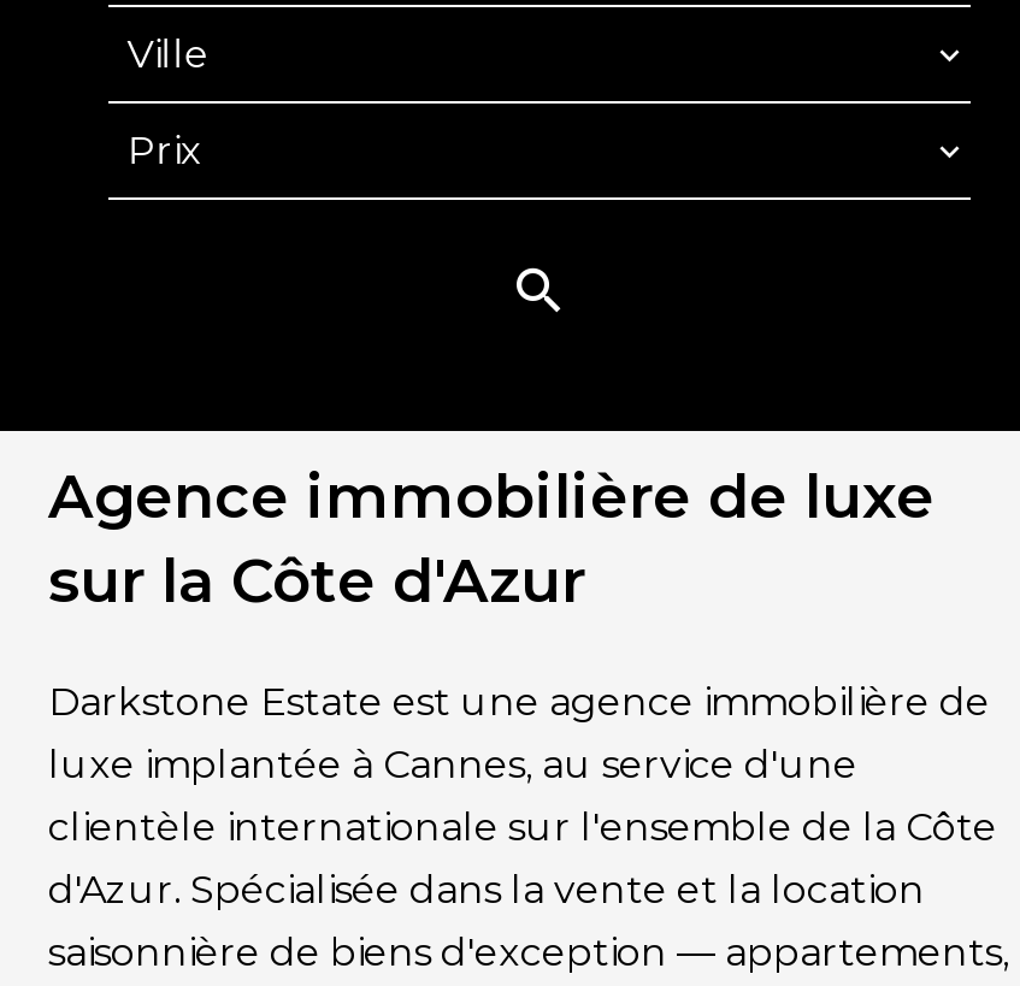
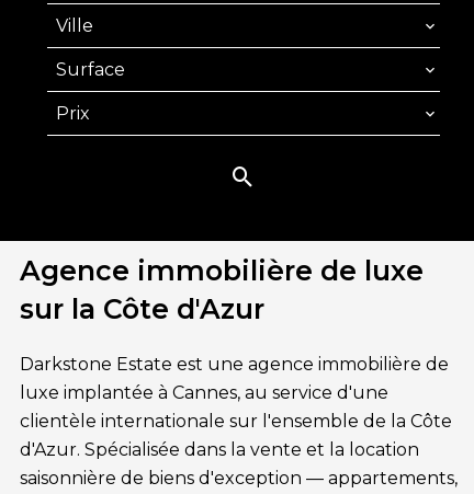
+ Surface
